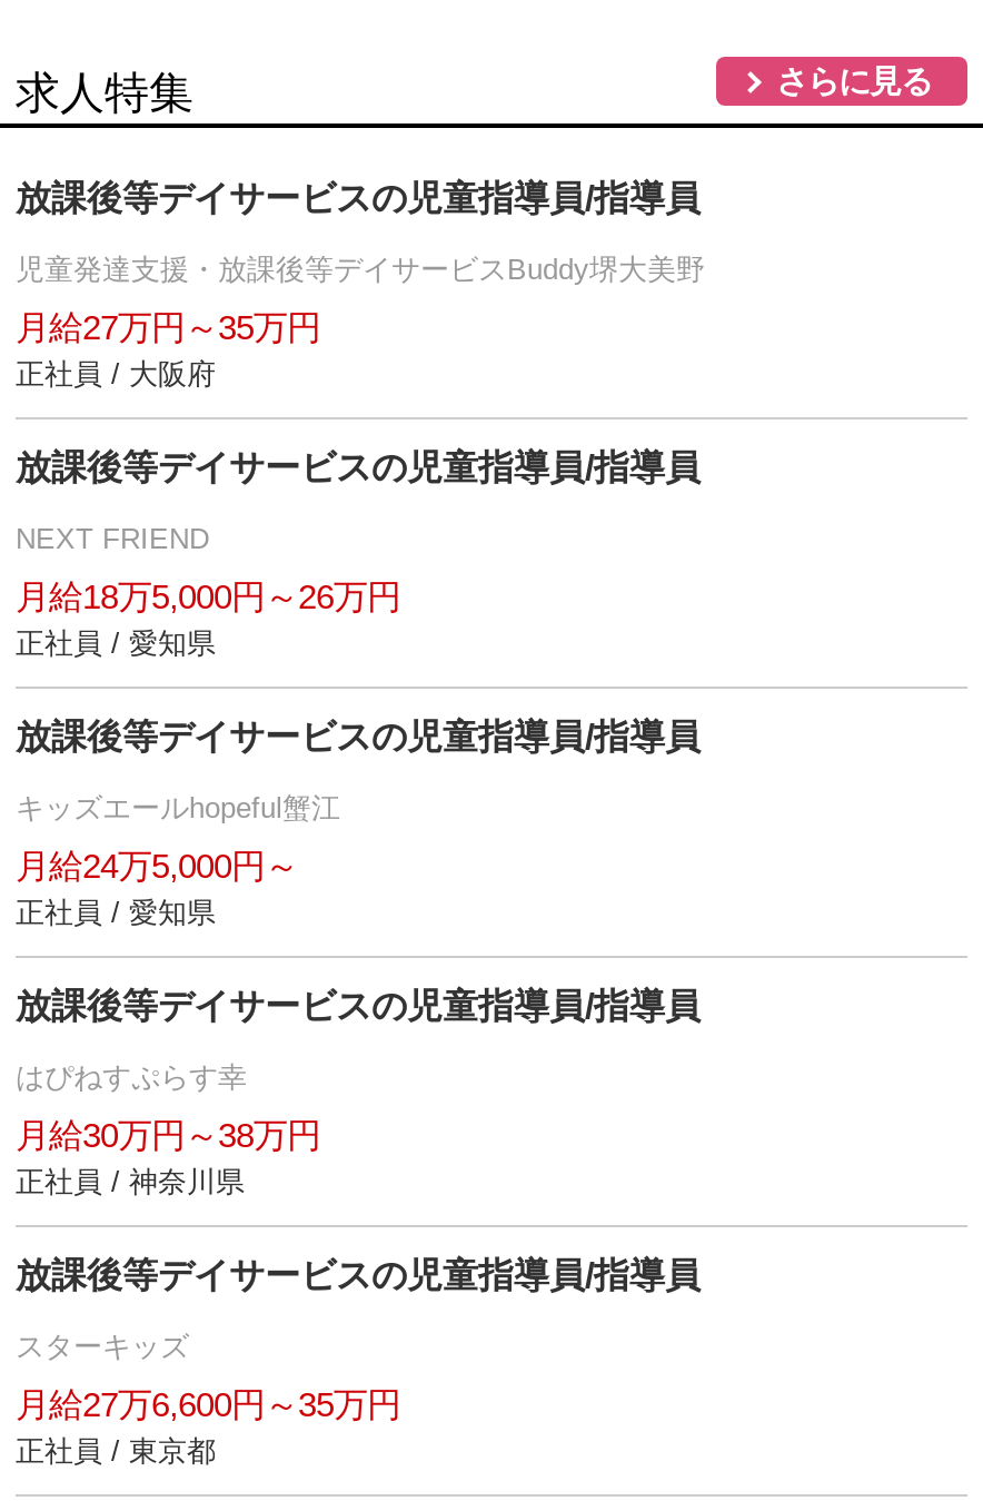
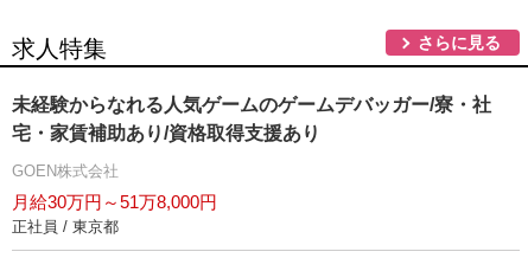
- 放課後等デイサービスの児童指導員/指導員
- 児童発達支援・放課後等デイサービスBuddy堺大美野
- 月給27万円～35万円
- 正社員 / 大阪府
- 放課後等デイサービスの児童指導員/指導員
- NEXT FRIEND
- 月給18万5,000円～26万円
- 正社員 / 愛知県
- 放課後等デイサービスの児童指導員/指導員
- キッズエールhopeful蟹江
- 月給24万5,000円～
- 正社員 / 愛知県
- 放課後等デイサービスの児童指導員/指導員
- はぴねすぷらす幸
- 月給30万円～38万円
- 正社員 / 神奈川県
- 放課後等デイサービスの児童指導員/指導員
- スターキッズ
- 月給27万6,600円～35万円
+ 未経験からなれる人気ゲームのゲームデバッガー/寮・社
+ 宅・家賃補助あり/資格取得支援あり
+ GOEN株式会社
+ 月給30万円～51万8,000円
